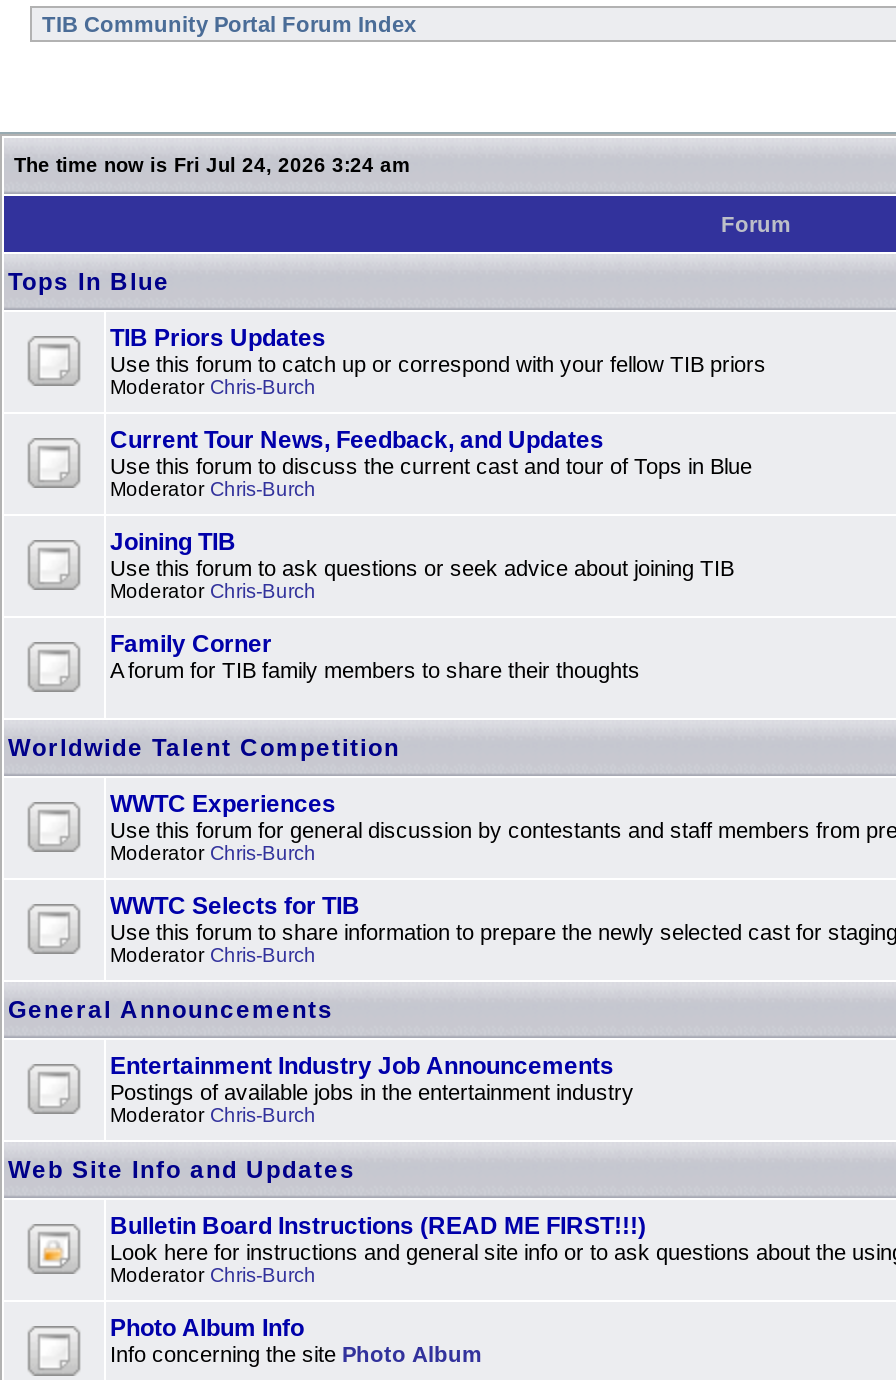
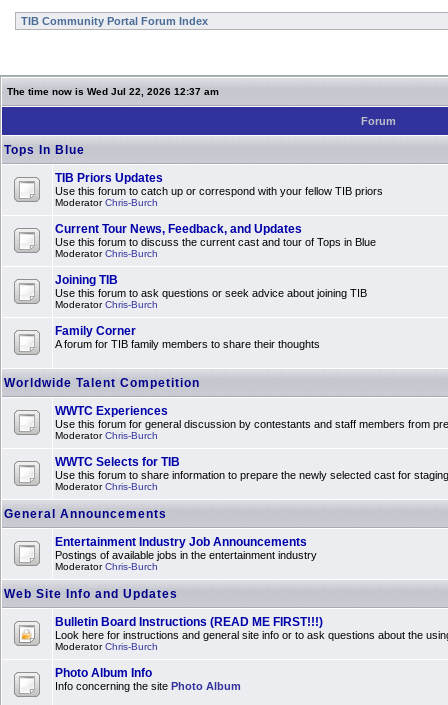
- The time now is Fri Jul 24, 2026 3:24 am
+ The time now is Wed Jul 22, 2026 12:37 am
